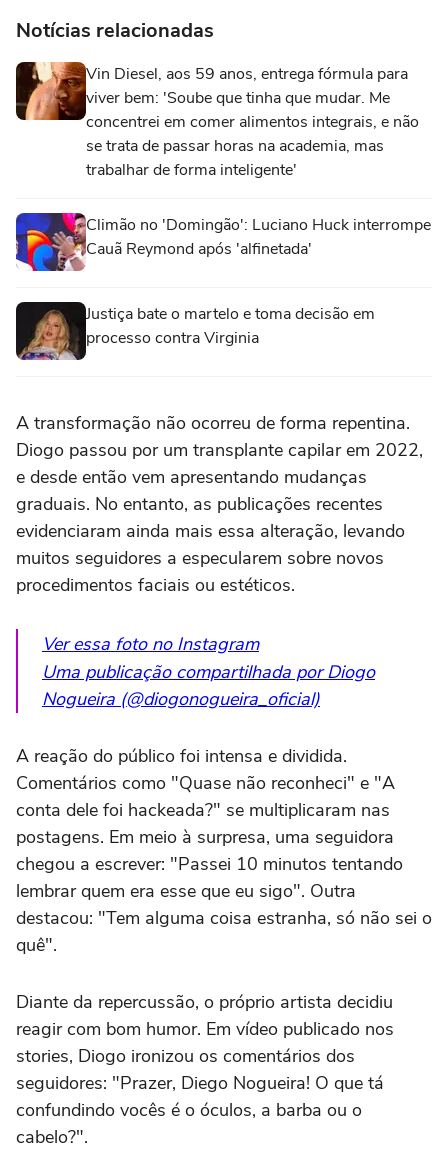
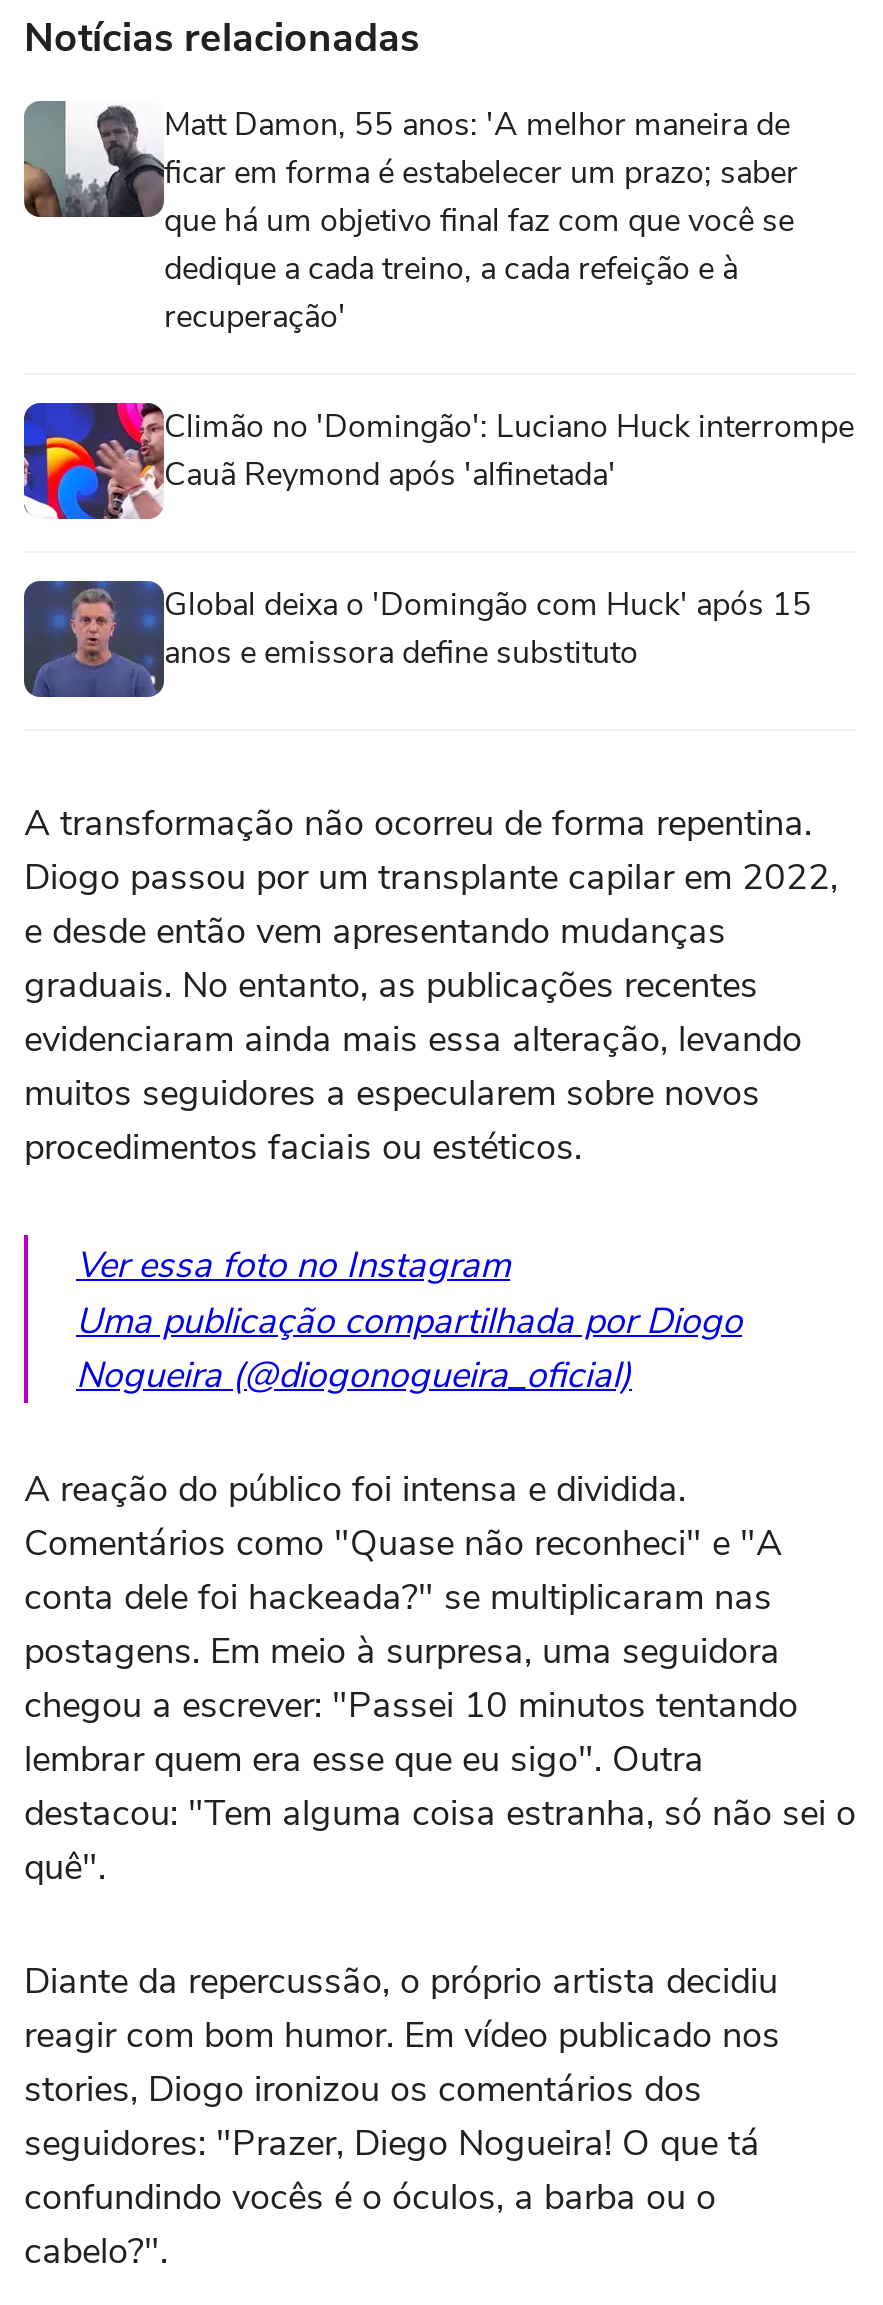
- [image]
- Vin Diesel, aos 59 anos, entrega fórmula para
- viver bem: 'Soube que tinha que mudar. Me
- concentrei em comer alimentos integrais, e não
- se trata de passar horas na academia, mas
- trabalhar de forma inteligente'
+ [image]
+ Matt Damon, 55 anos: 'A melhor maneira de
+ ficar em forma é estabelecer um prazo; saber
+ que há um objetivo final faz com que você se
+ dedique a cada treino, a cada refeição e à
+ recuperação'

- [image]
- Justiça bate o martelo e toma decisão em
- processo contra Virginia
+ [image]
+ Global deixa o 'Domingão com Huck' após 15
+ anos e emissora define substituto
